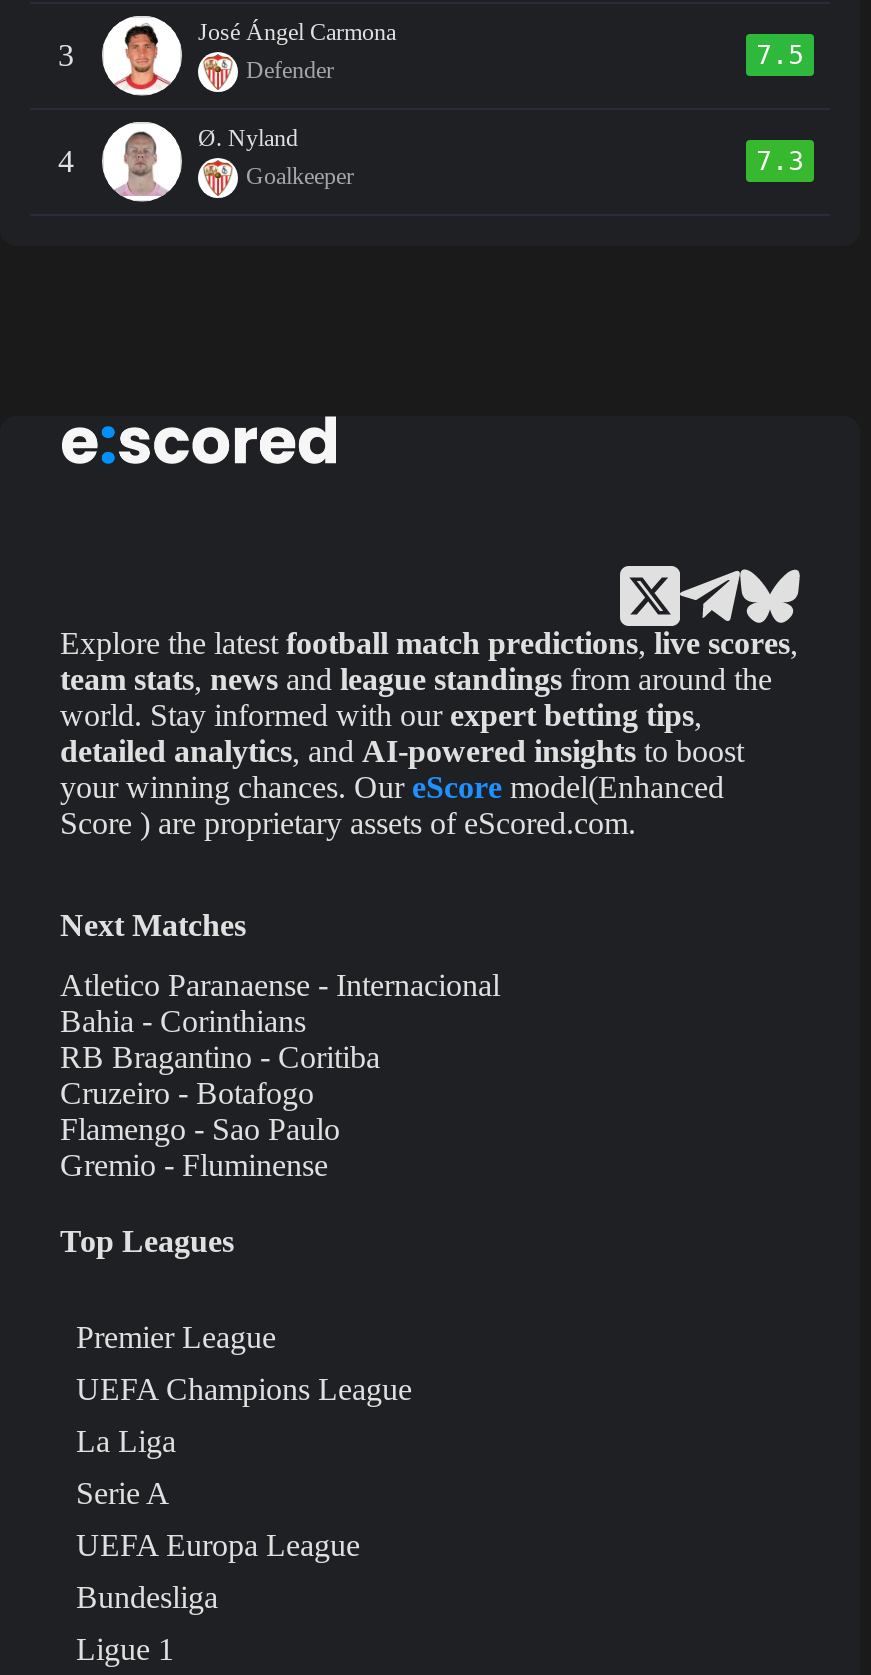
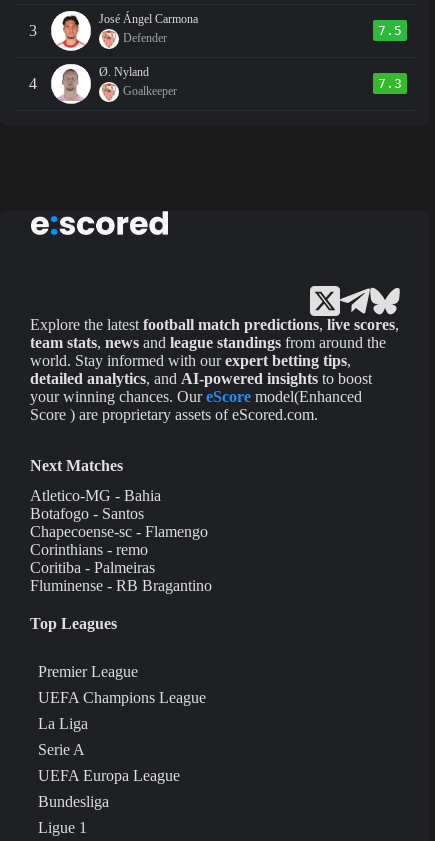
- Atletico Paranaense - Internacional
- Bahia - Corinthians
- RB Bragantino - Coritiba
- Cruzeiro - Botafogo
- Flamengo - Sao Paulo
- Gremio - Fluminense
+ Atletico-MG - Bahia
+ Botafogo - Santos
+ Chapecoense-sc - Flamengo
+ Corinthians - remo
+ Coritiba - Palmeiras
+ Fluminense - RB Bragantino
